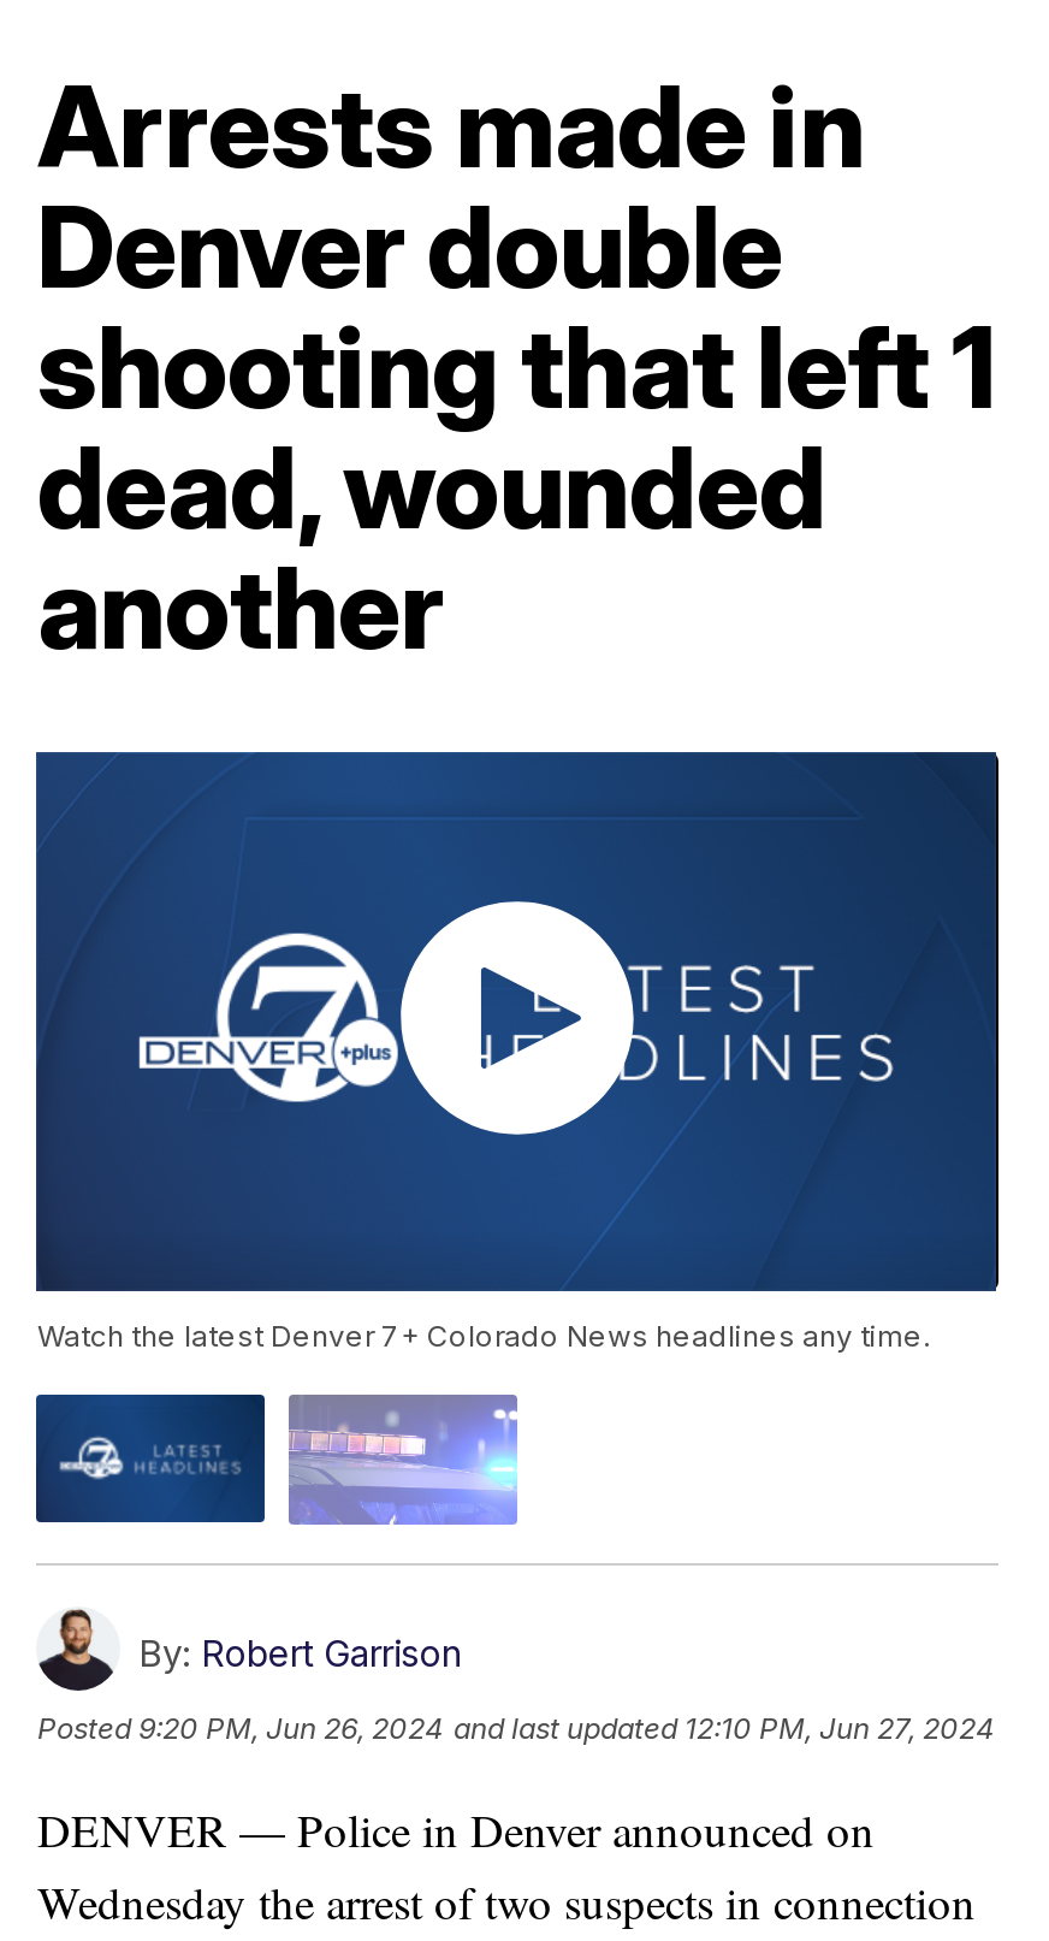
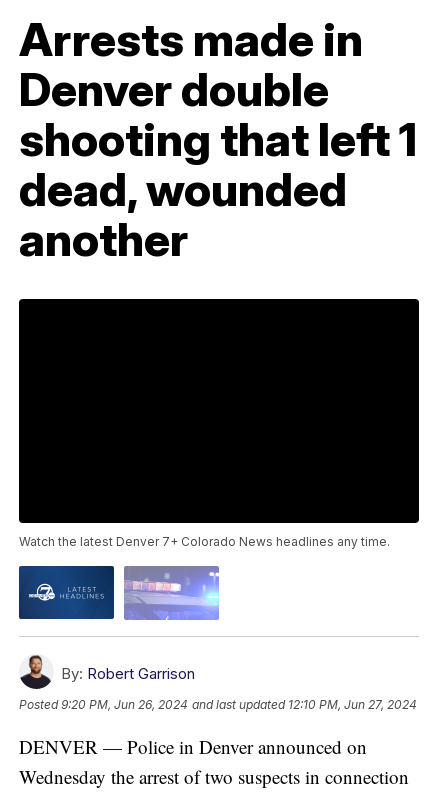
- [image]
